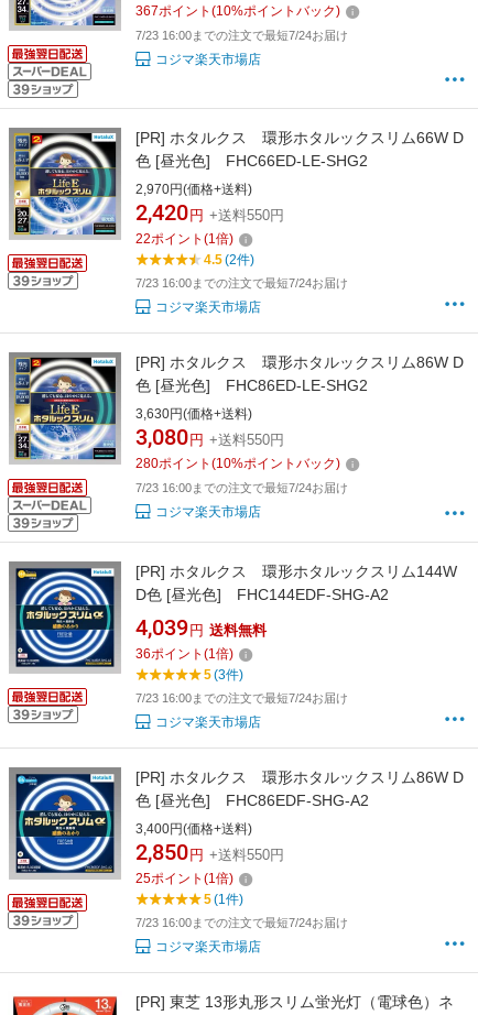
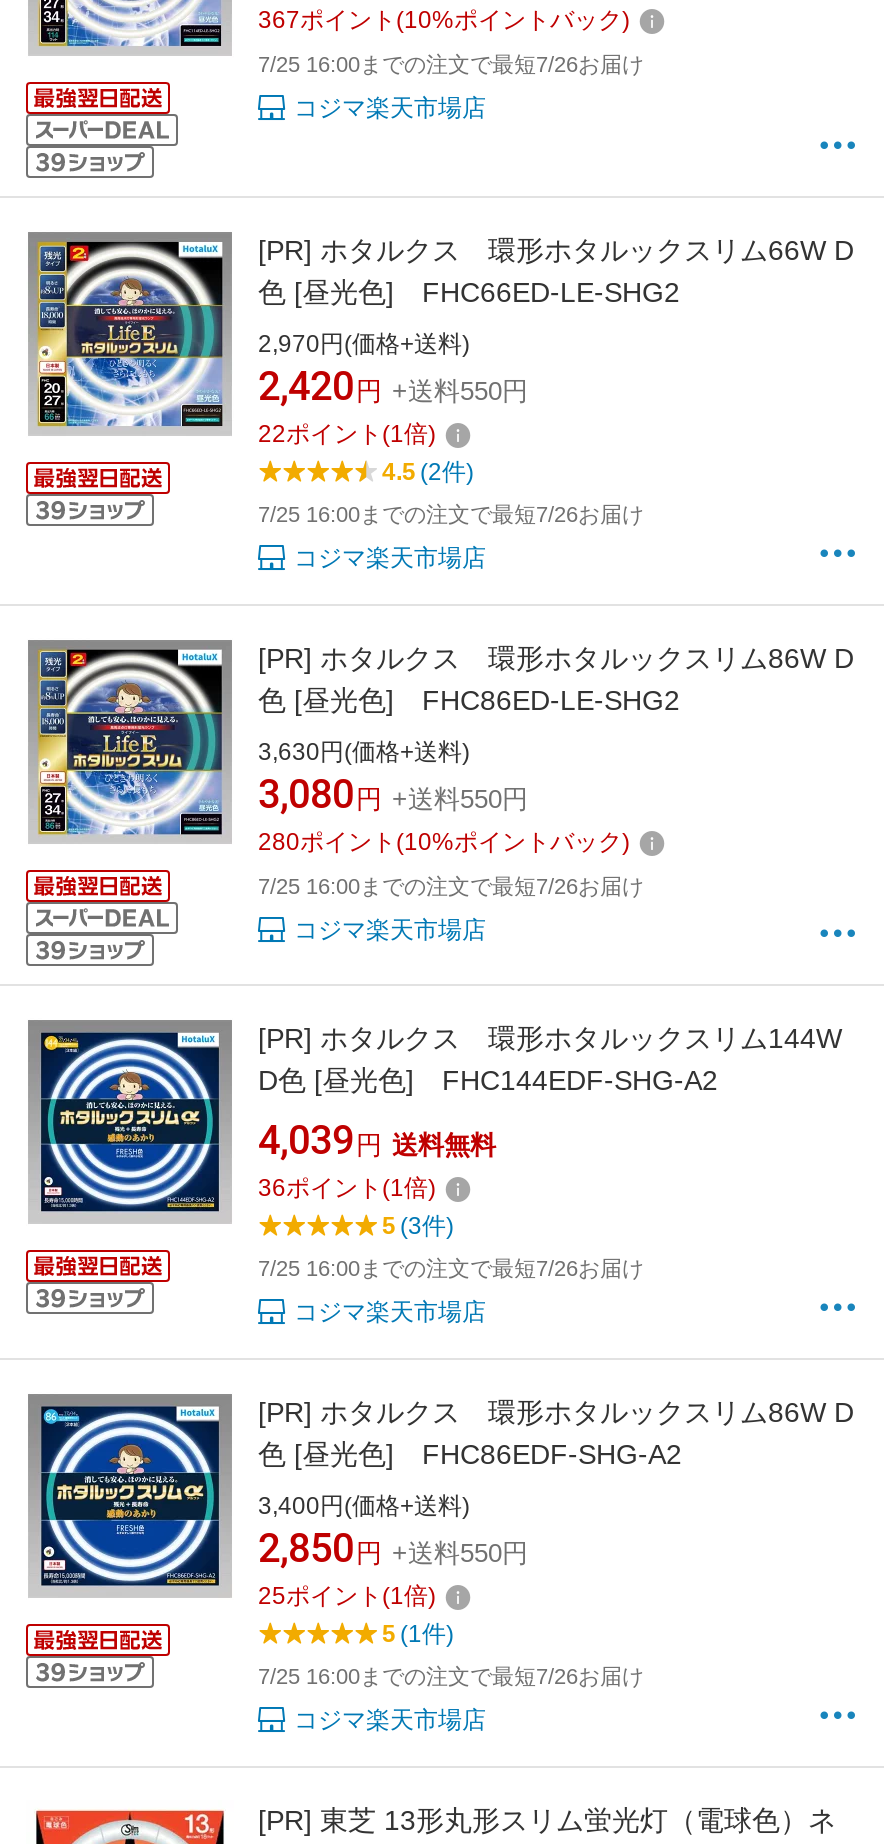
- 7/23 16:00までの注文で最短7/24お届け
+ 7/25 16:00までの注文で最短7/26お届け

- 7/23 16:00までの注文で最短7/24お届け
+ 7/25 16:00までの注文で最短7/26お届け

- 7/23 16:00までの注文で最短7/24お届け
+ 7/25 16:00までの注文で最短7/26お届け

- 7/23 16:00までの注文で最短7/24お届け
+ 7/25 16:00までの注文で最短7/26お届け

- 7/23 16:00までの注文で最短7/24お届け
+ 7/25 16:00までの注文で最短7/26お届け
